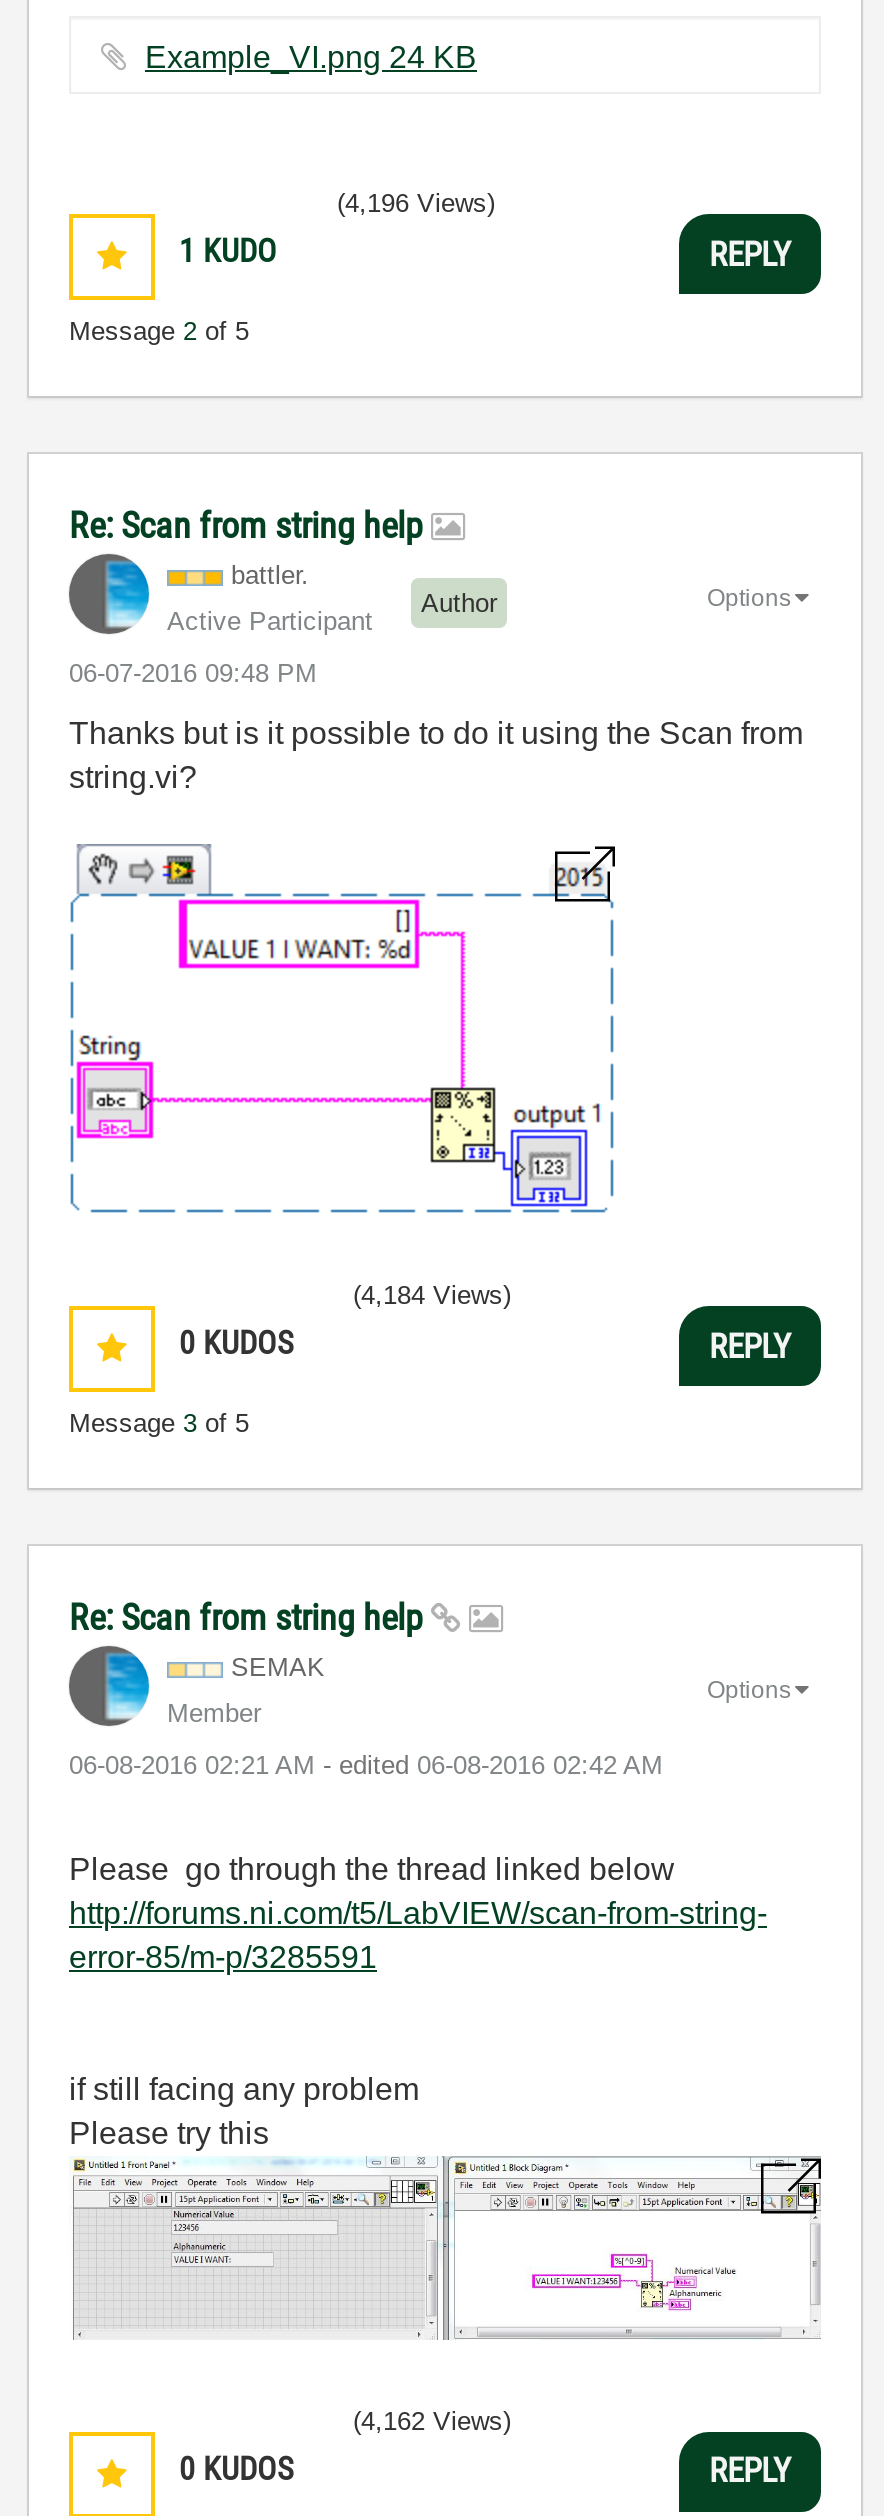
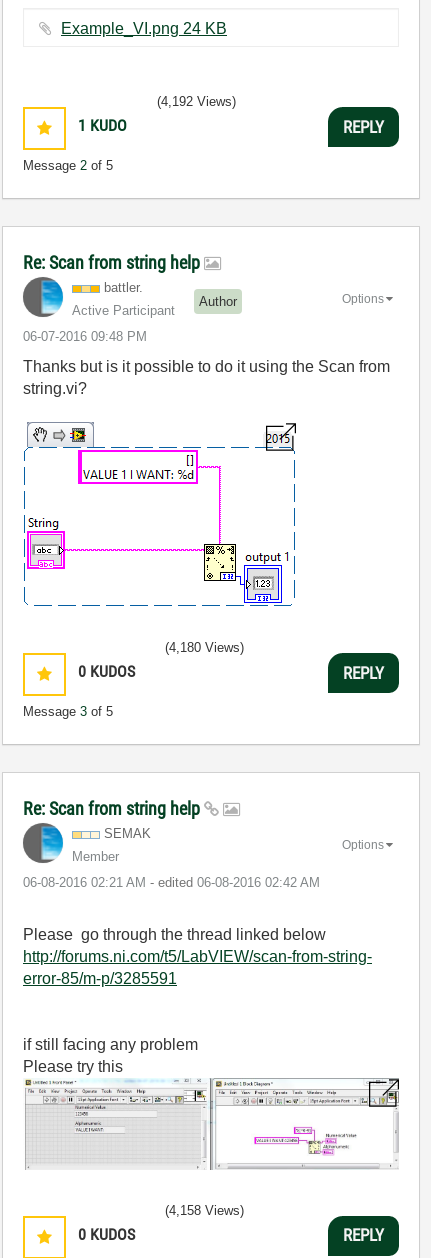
- (4,196 Views)
+ (4,192 Views)

- (4,184 Views)
+ (4,180 Views)

- (4,162 Views)
+ (4,158 Views)
